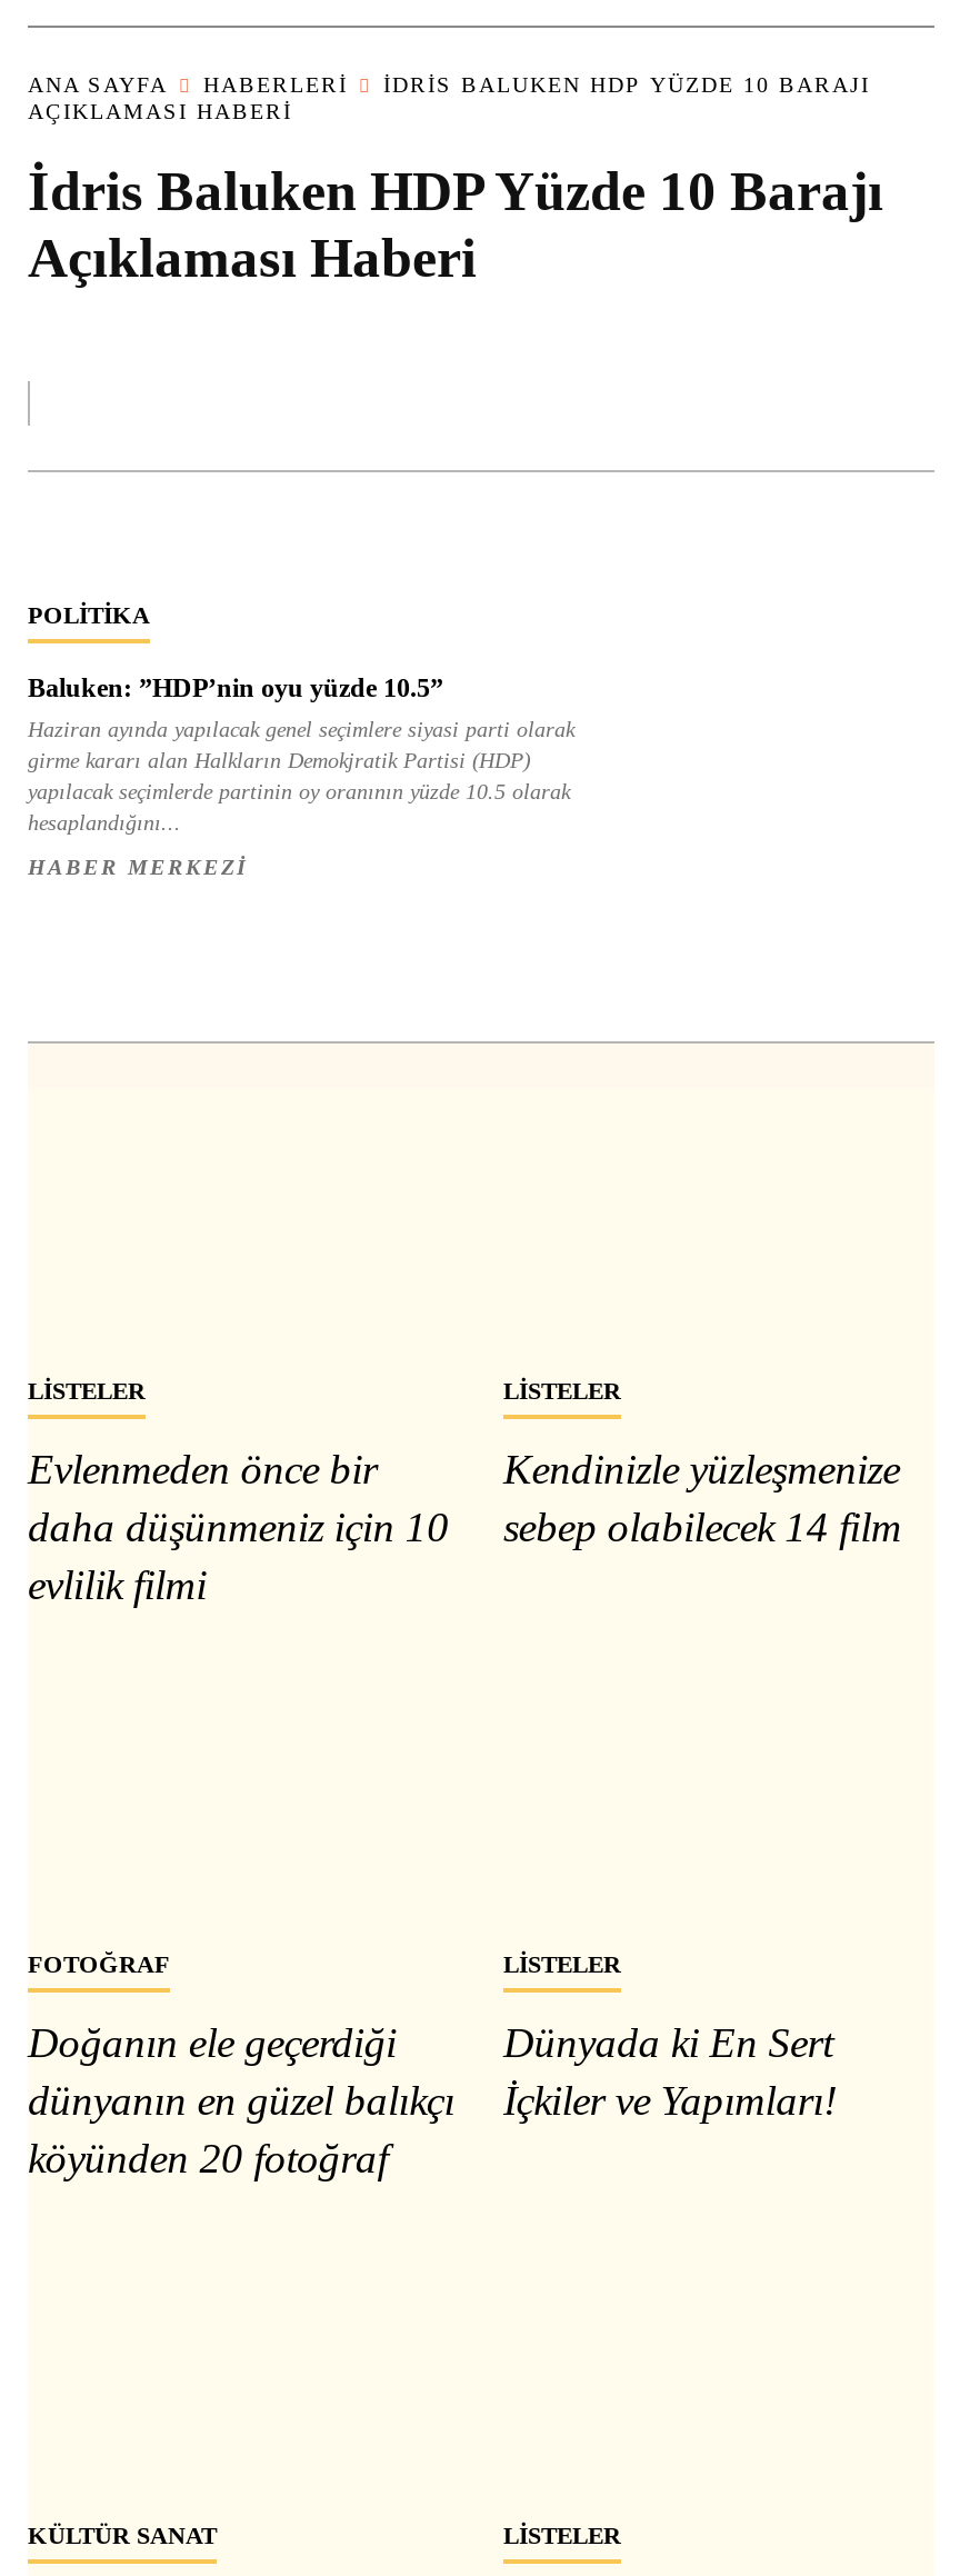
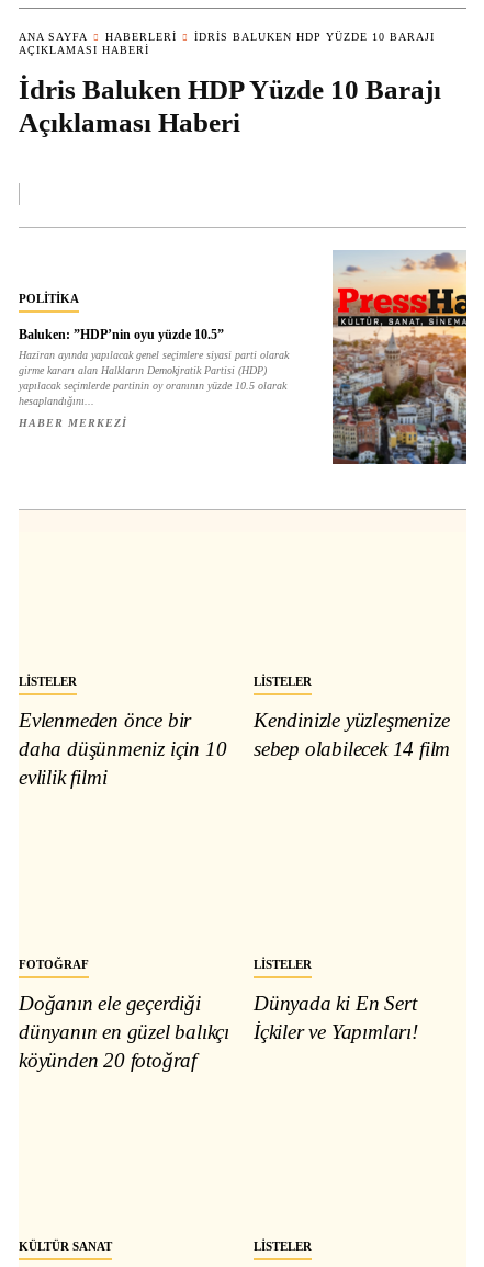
+ [image]
